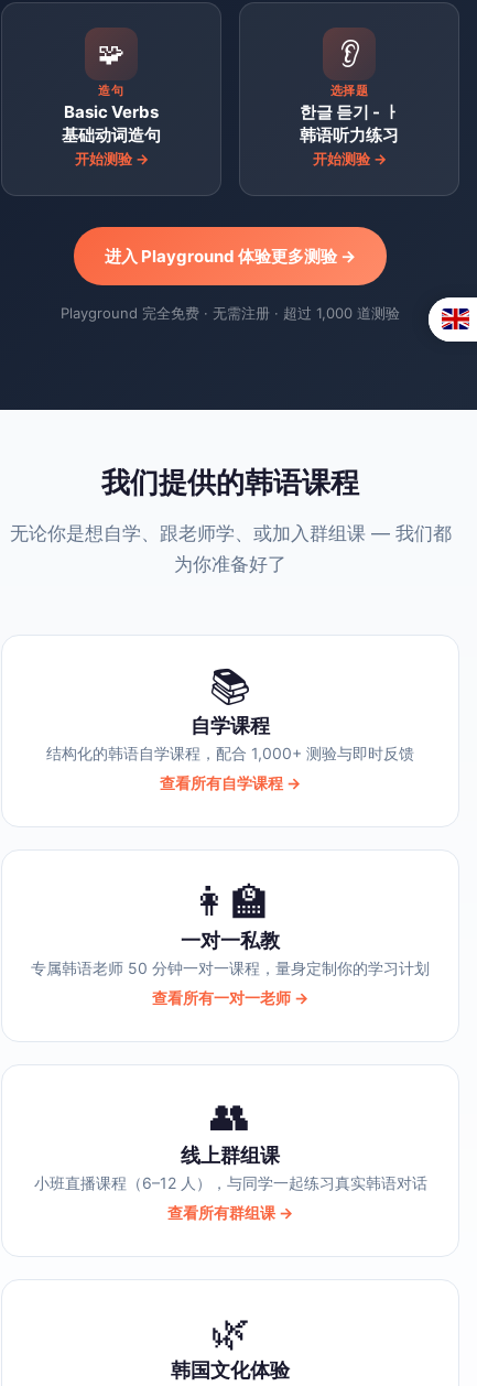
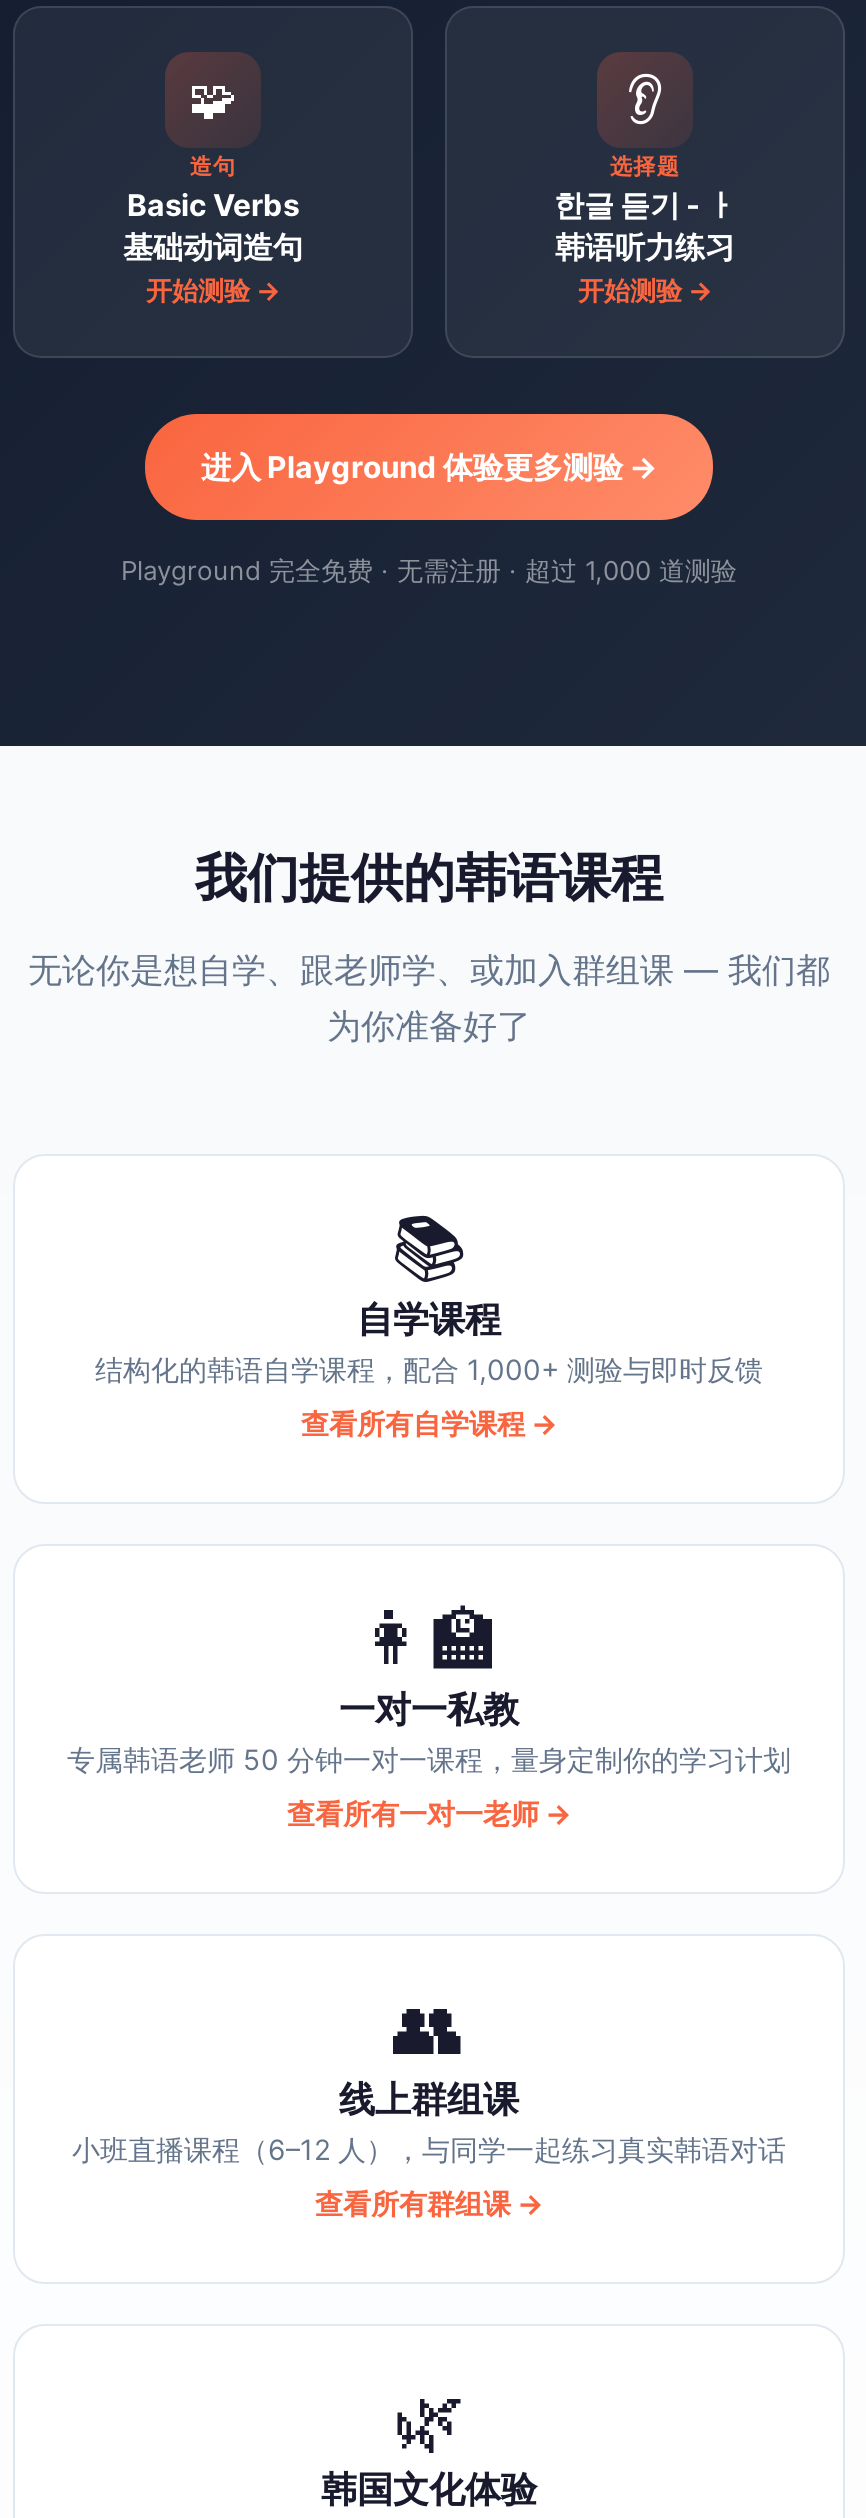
- [image]
